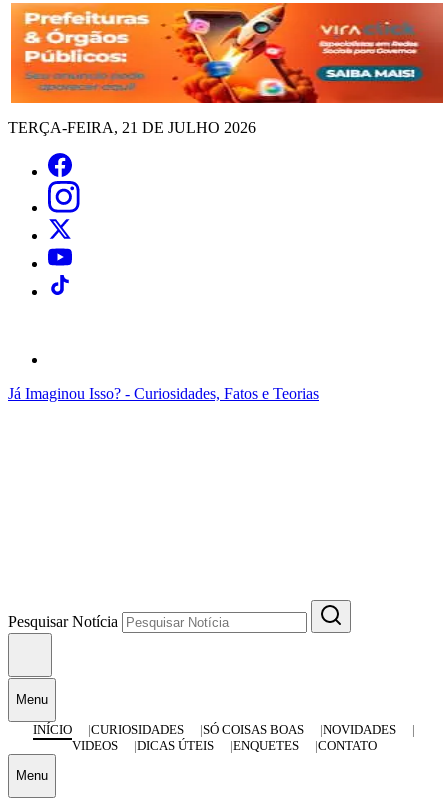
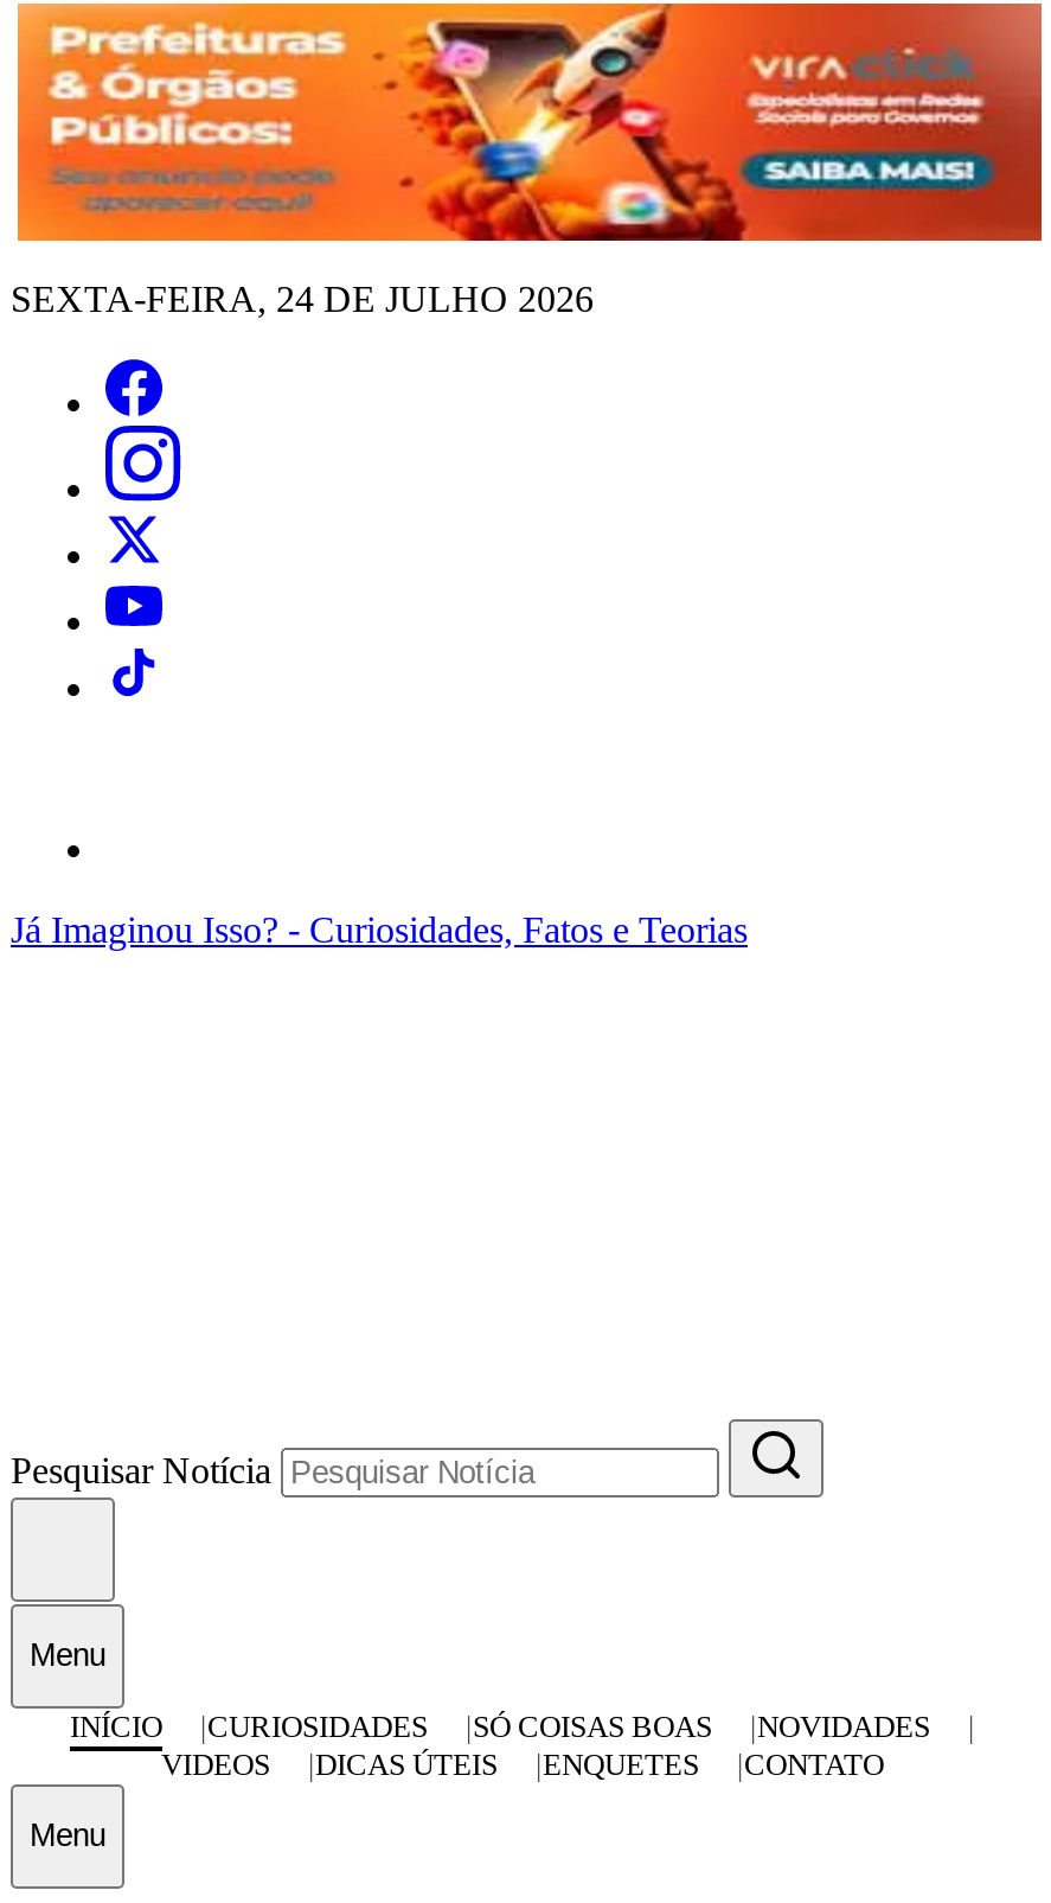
- TERÇA-FEIRA, 21 DE JULHO 2026
+ SEXTA-FEIRA, 24 DE JULHO 2026
